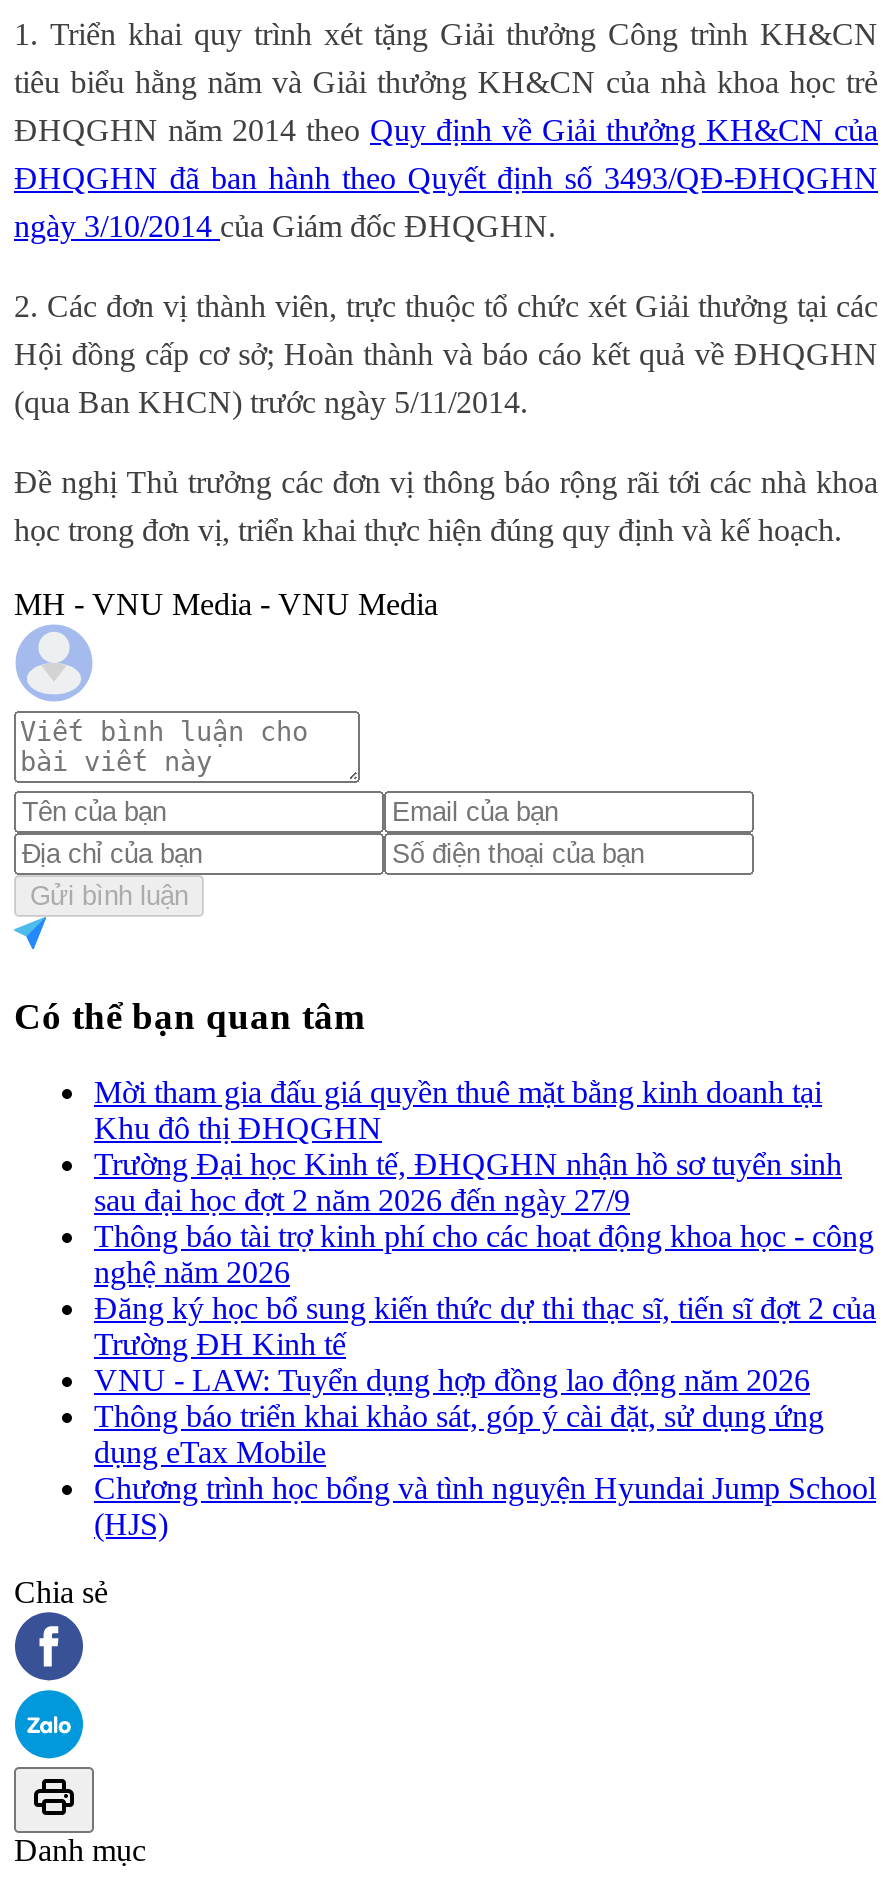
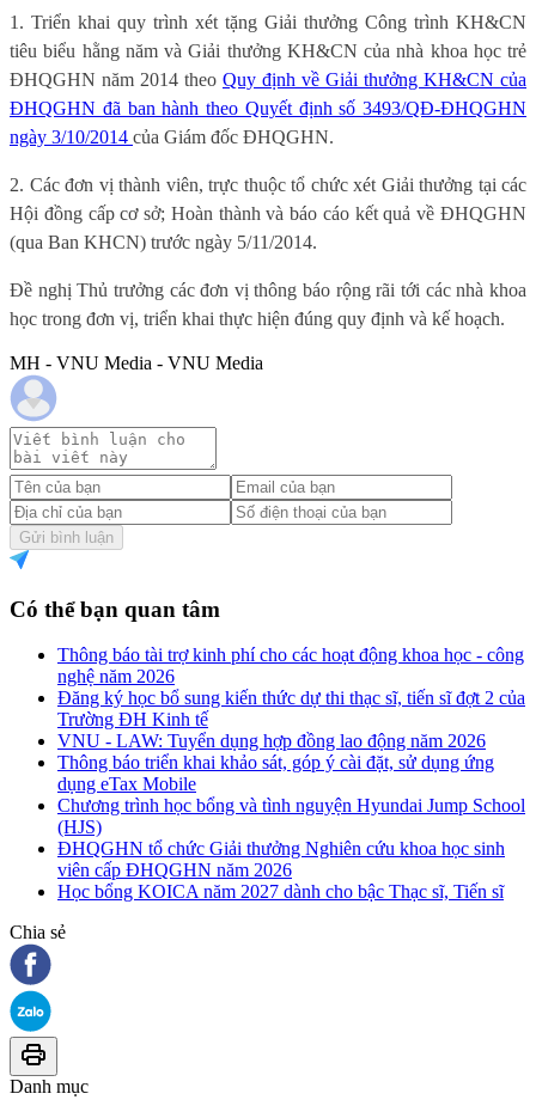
- Mời tham gia đấu giá quyền thuê mặt bằng kinh doanh tại
- Khu đô thị ĐHQGHN
- Trường Đại học Kinh tế, ĐHQGHN nhận hồ sơ tuyển sinh
- sau đại học đợt 2 năm 2026 đến ngày 27/9

moved up: Thông báo tài trợ kinh phí cho các hoạt động khoa học - công | nghệ năm 2026 | Đăng ký học bổ sung kiến thức dự thi thạc sĩ, tiến sĩ đợt 2 của | ... | Chương trình học bổng và tình nguyện Hyundai Jump School | (HJS)

+ ĐHQGHN tổ chức Giải thưởng Nghiên cứu khoa học sinh
+ viên cấp ĐHQGHN năm 2026
+ Học bổng KOICA năm 2027 dành cho bậc Thạc sĩ, Tiến sĩ
